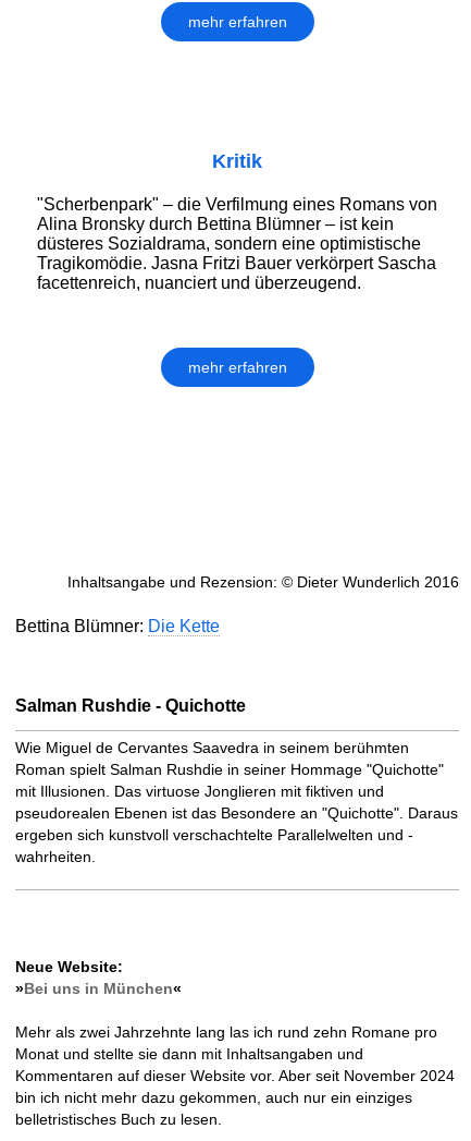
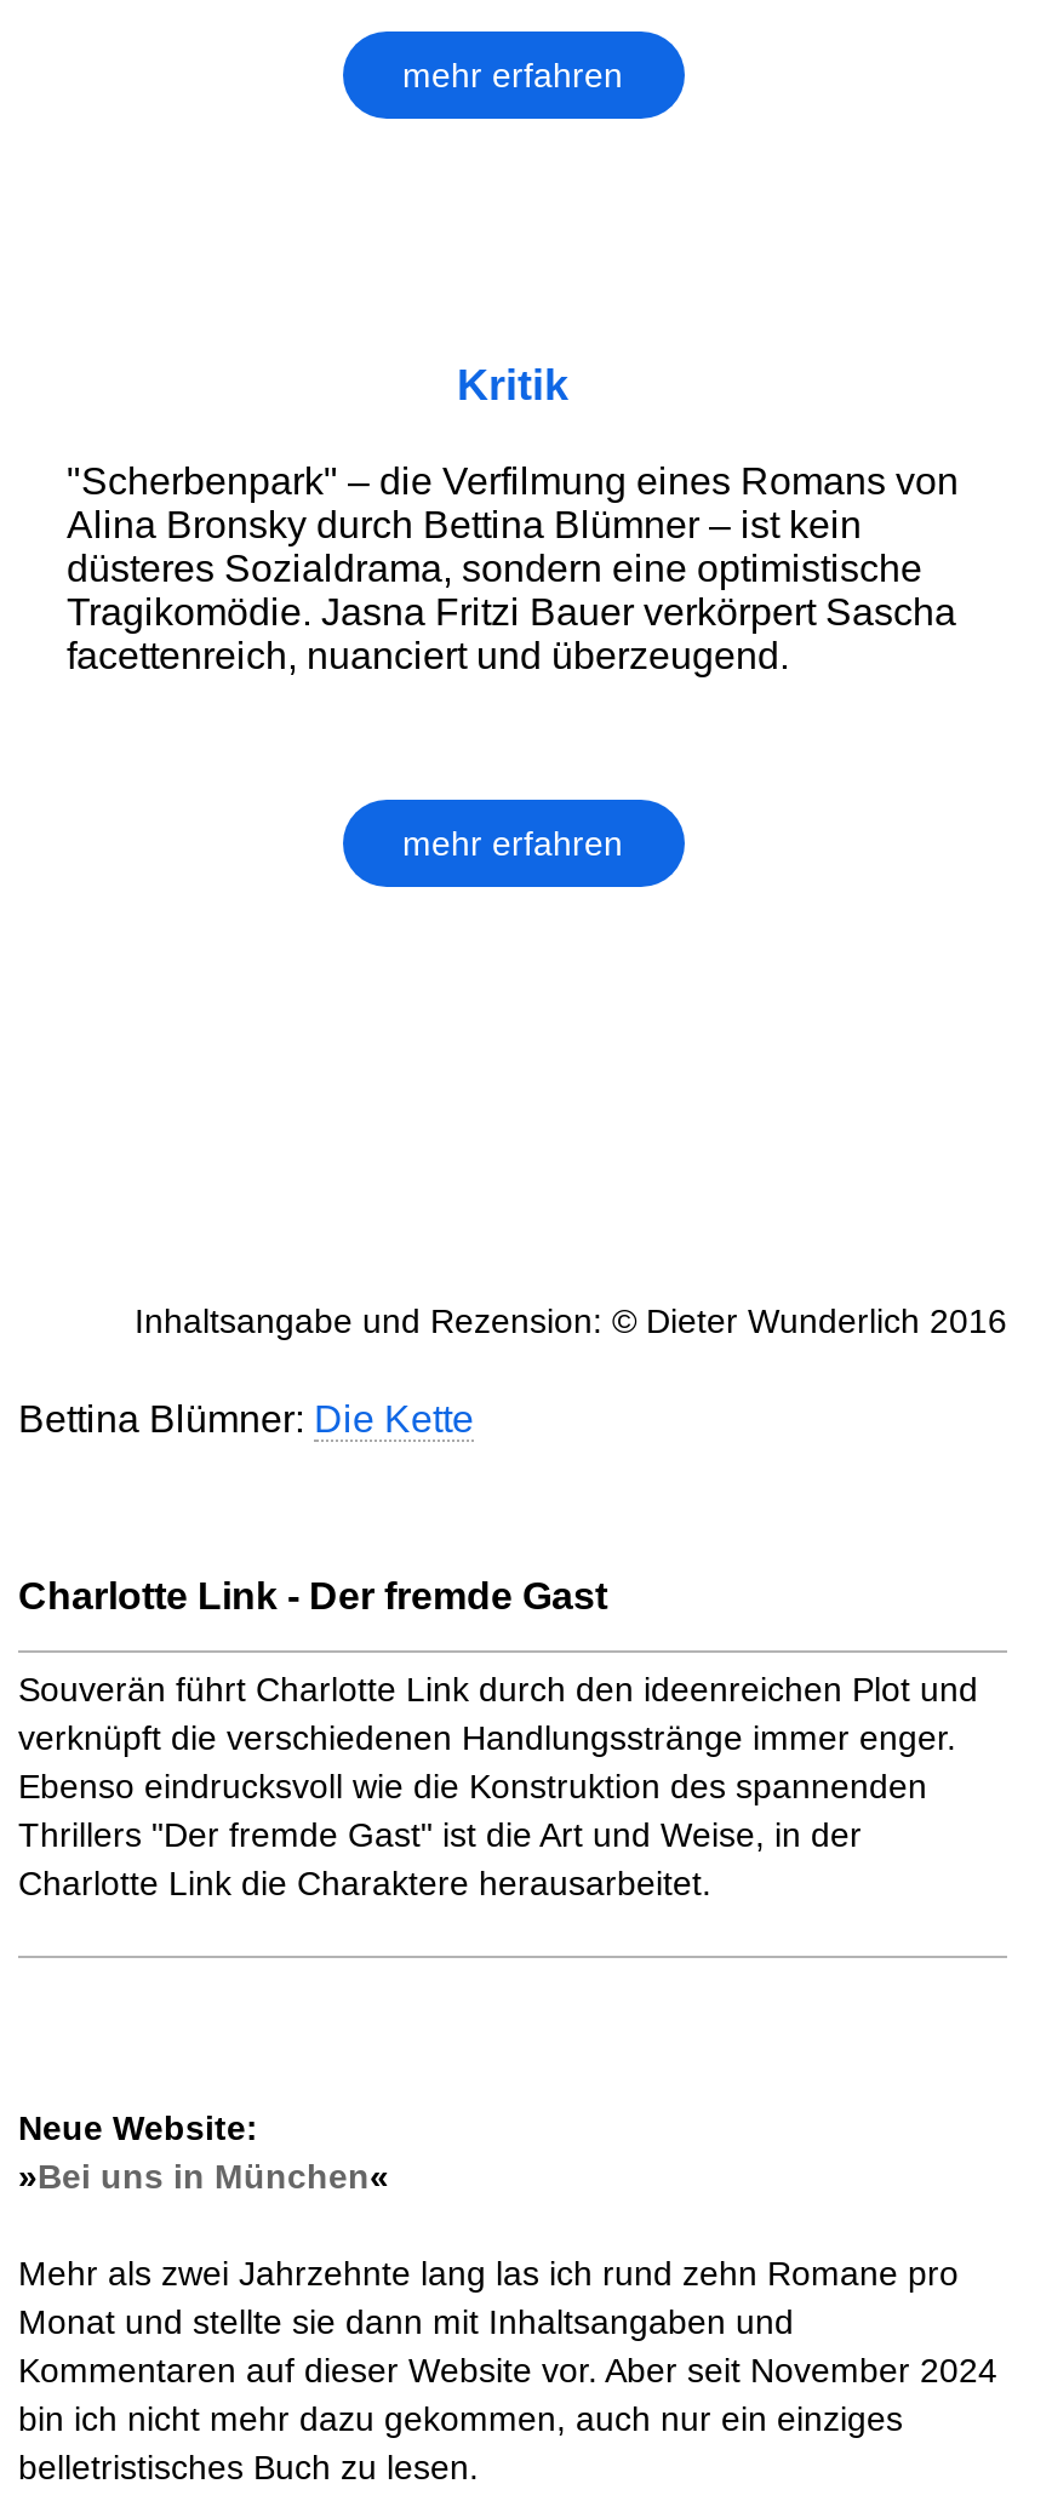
- Salman Rushdie - Quichotte
+ Charlotte Link - Der fremde Gast

- Wie Miguel de Cervantes Saavedra in seinem berühmten
- Roman spielt Salman Rushdie in seiner Hommage "Quichotte"
- mit Illusionen. Das virtuose Jonglieren mit fiktiven und
- pseudorealen Ebenen ist das Besondere an "Quichotte". Daraus
- ergeben sich kunstvoll verschachtelte Parallelwelten und -
- wahrheiten.
+ Souverän führt Charlotte Link durch den ideenreichen Plot und
+ verknüpft die verschiedenen Handlungsstränge immer enger.
+ Ebenso eindrucksvoll wie die Konstruktion des spannenden
+ Thrillers "Der fremde Gast" ist die Art und Weise, in der
+ Charlotte Link die Charaktere herausarbeitet.
